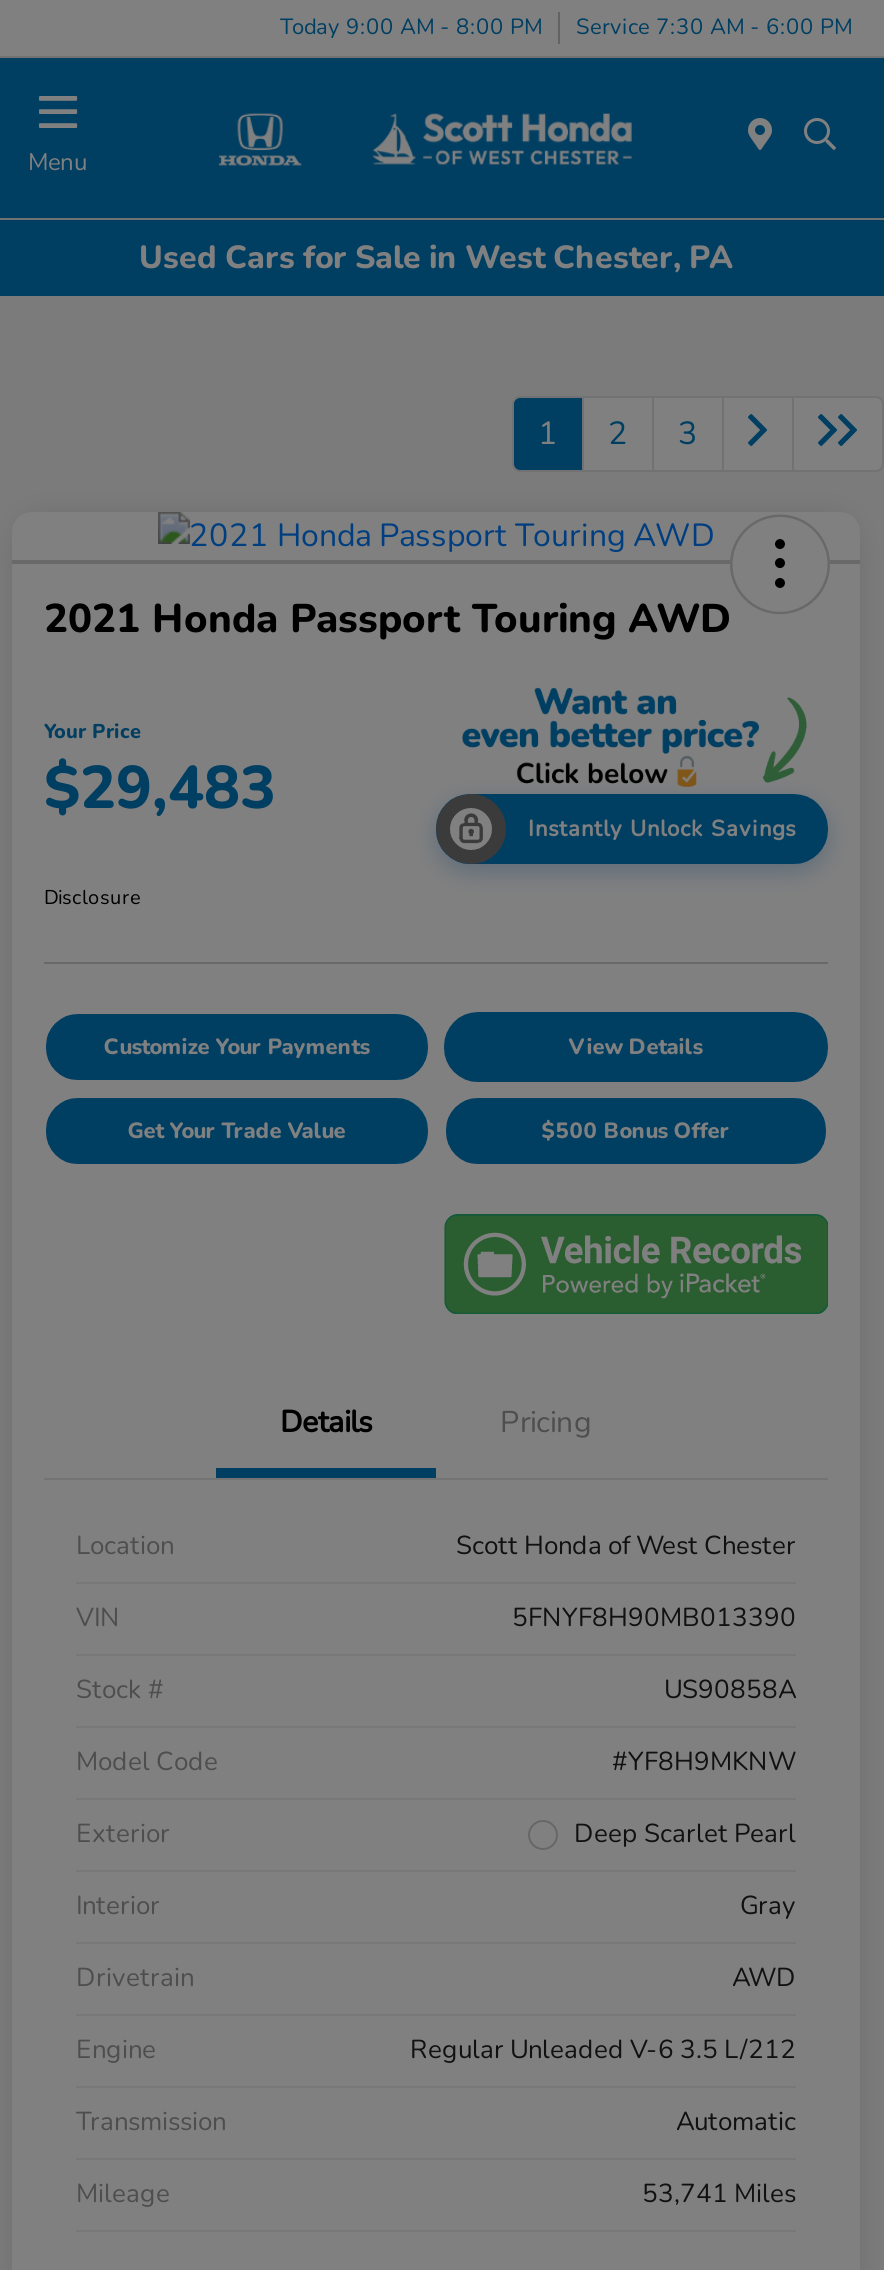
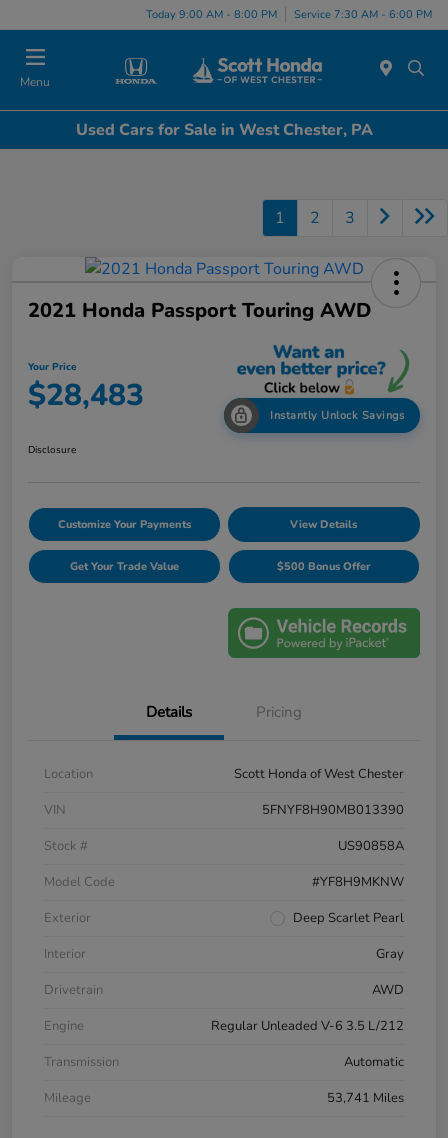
- $29,483
+ $28,483
